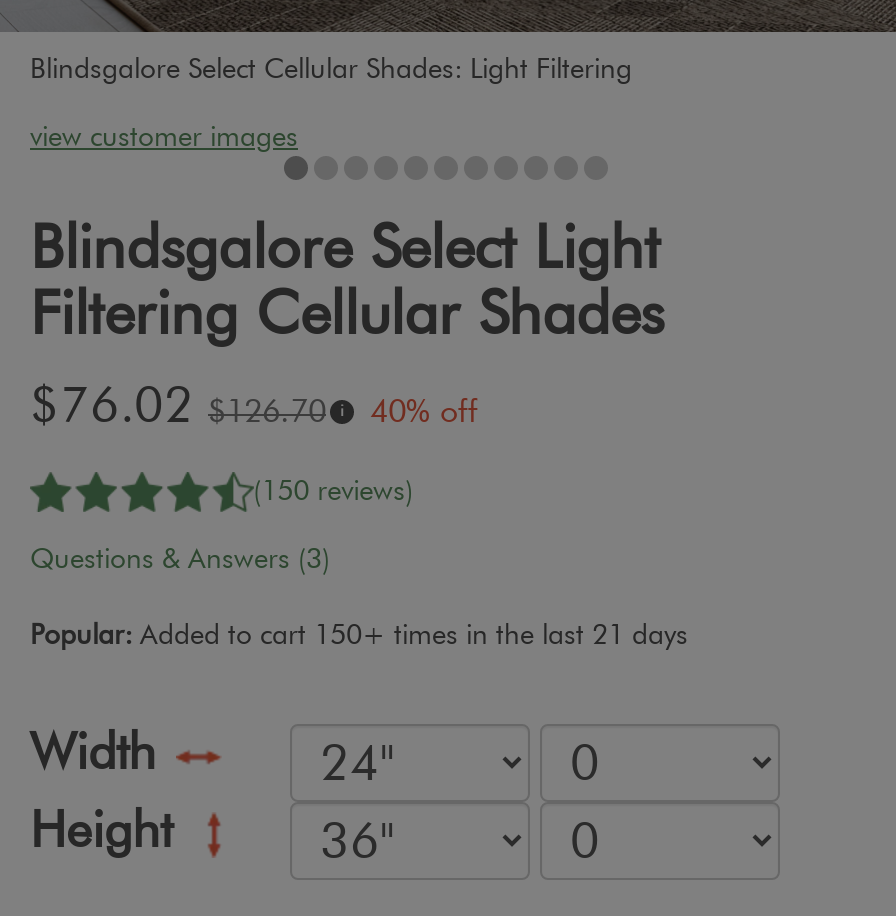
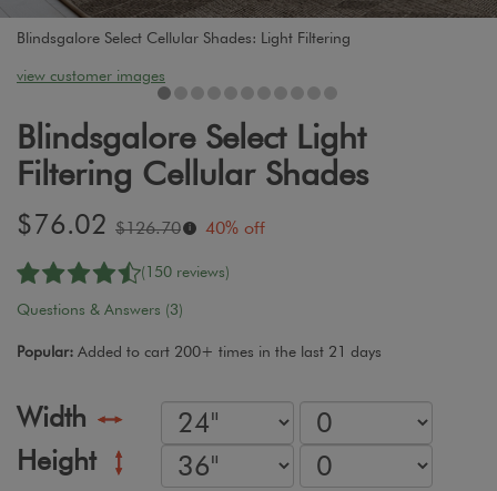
- Popular: Added to cart 150+ times in the last 21 days
+ Popular: Added to cart 200+ times in the last 21 days
